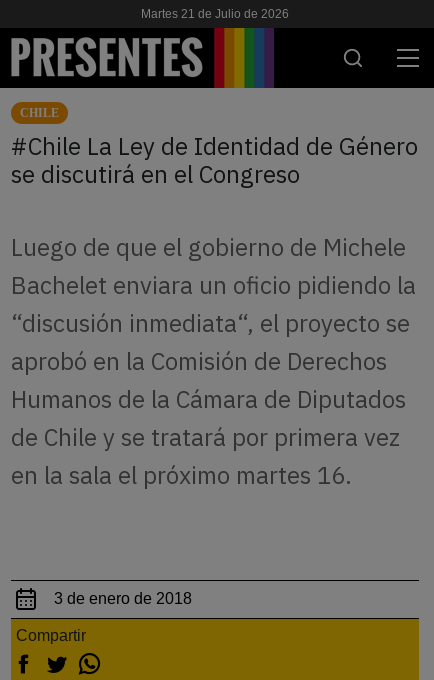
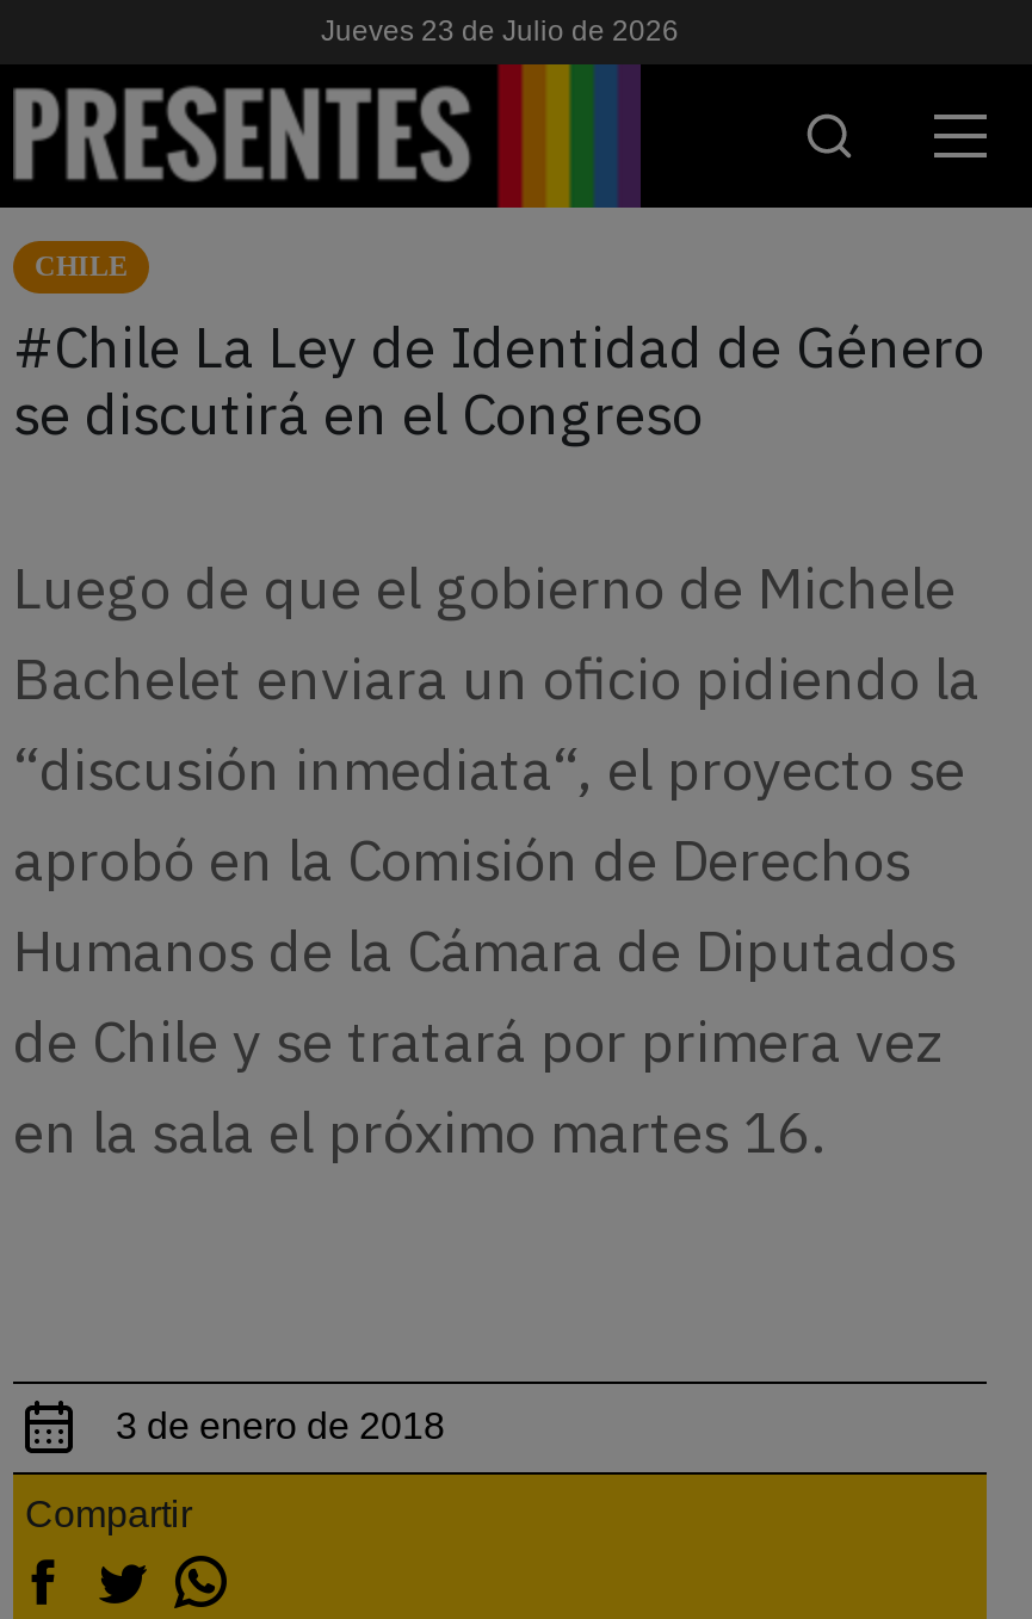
- Martes 21 de Julio de 2026
+ Jueves 23 de Julio de 2026
